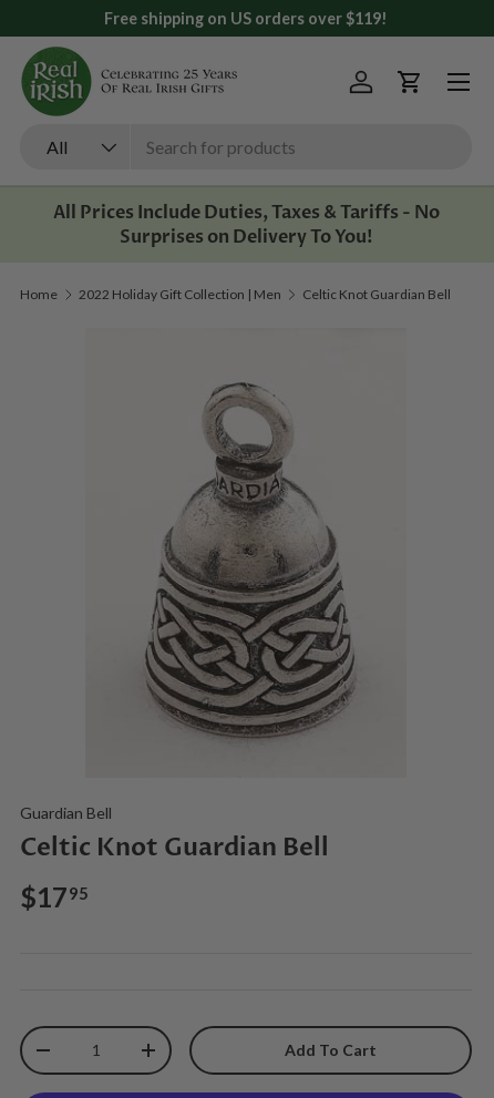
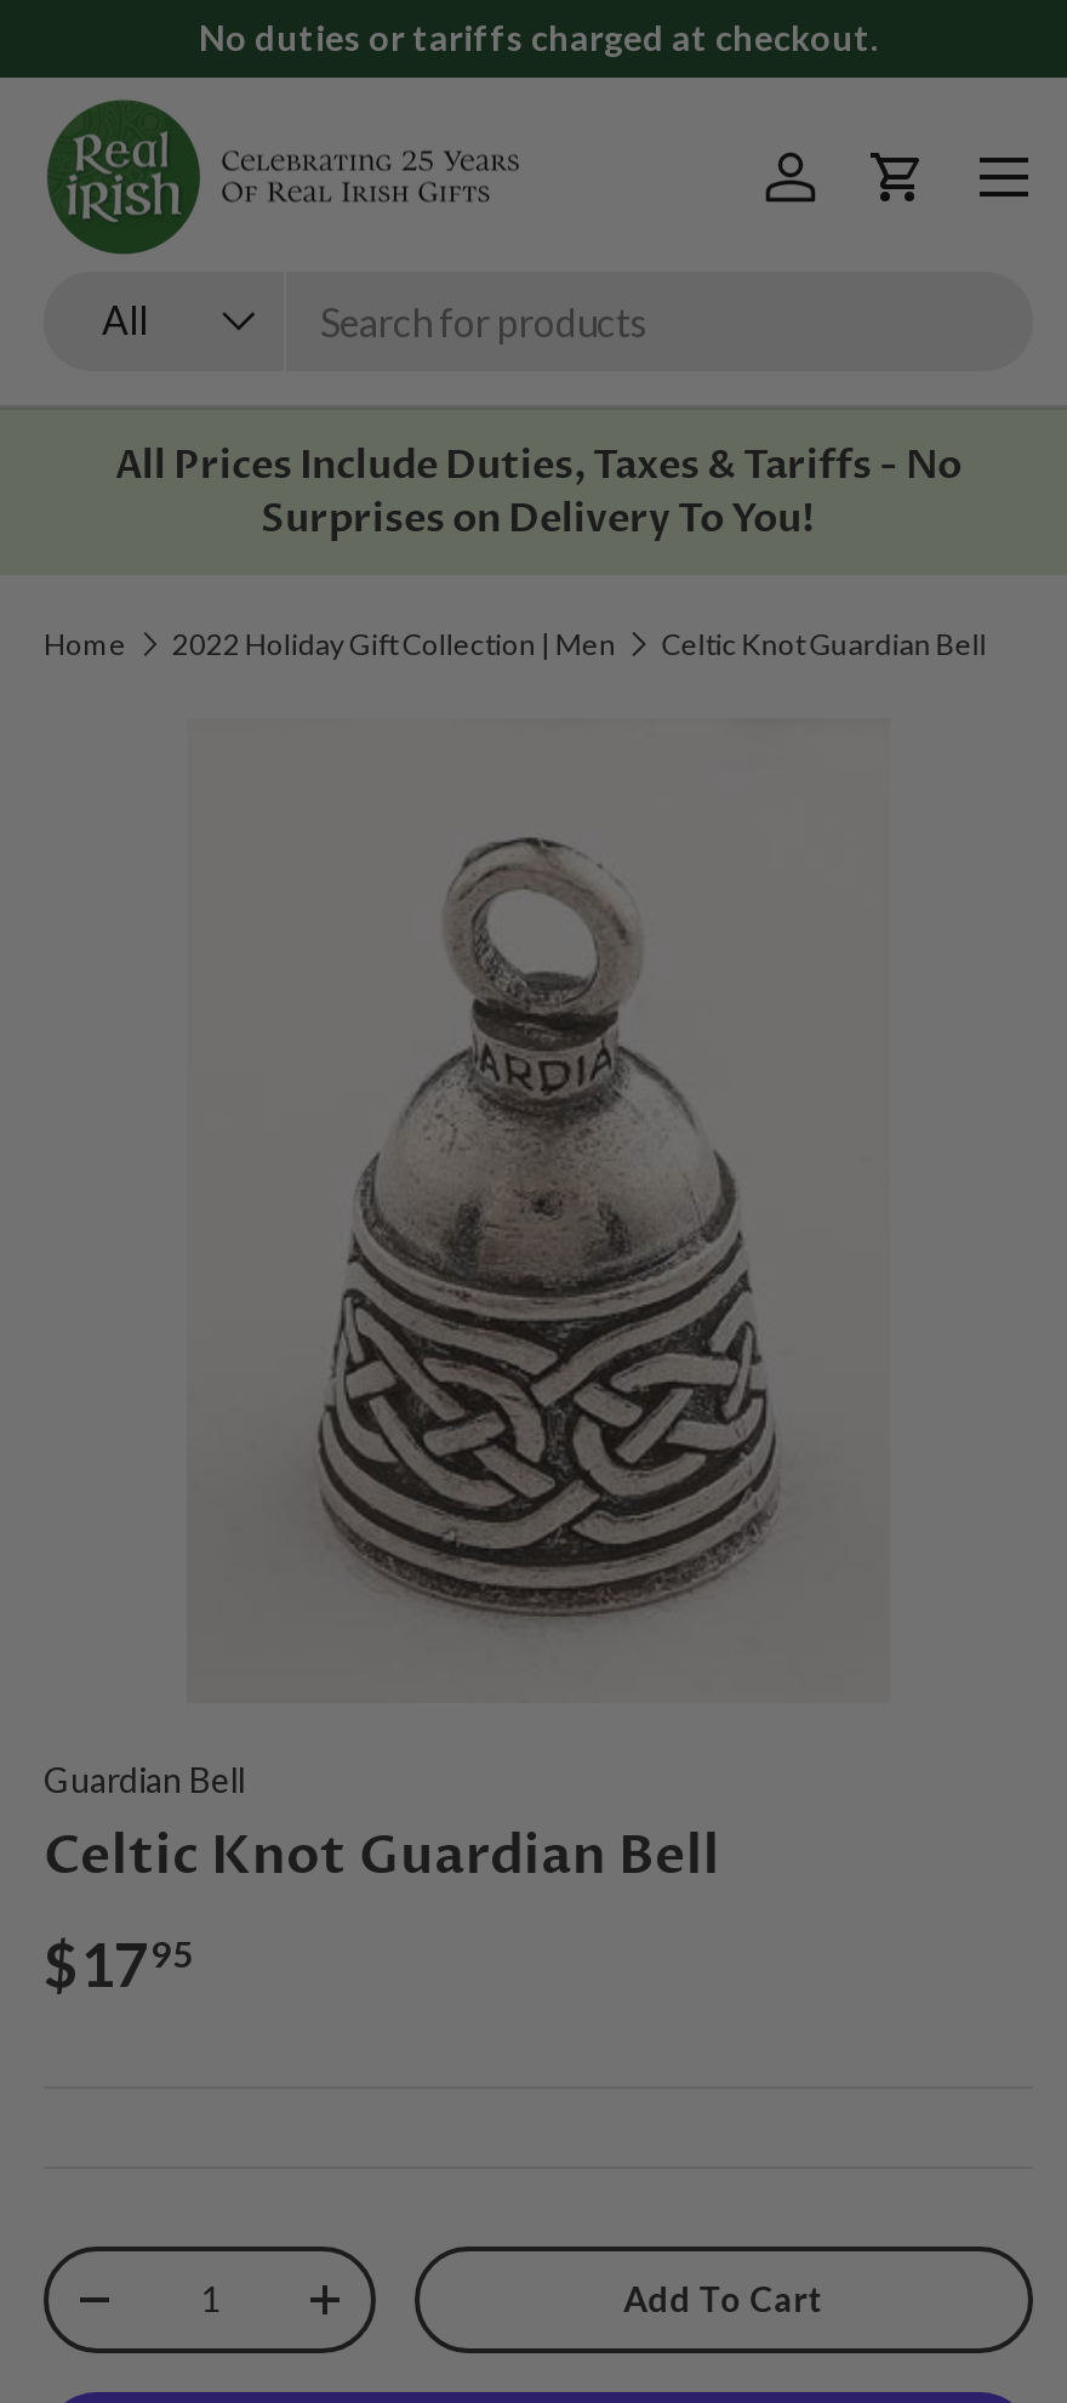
- Free shipping on US orders over $119!
+ No duties or tariffs charged at checkout.
